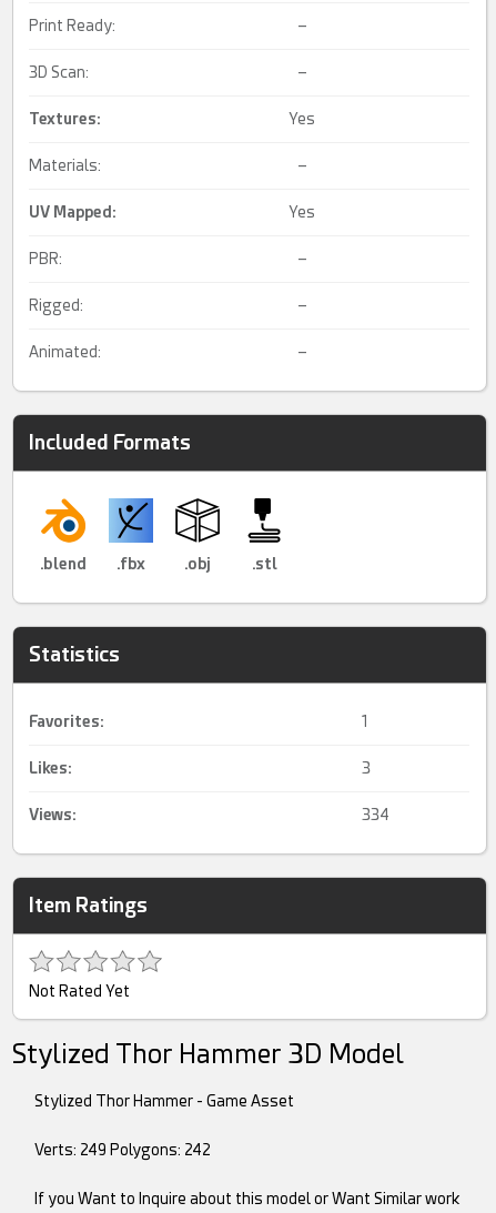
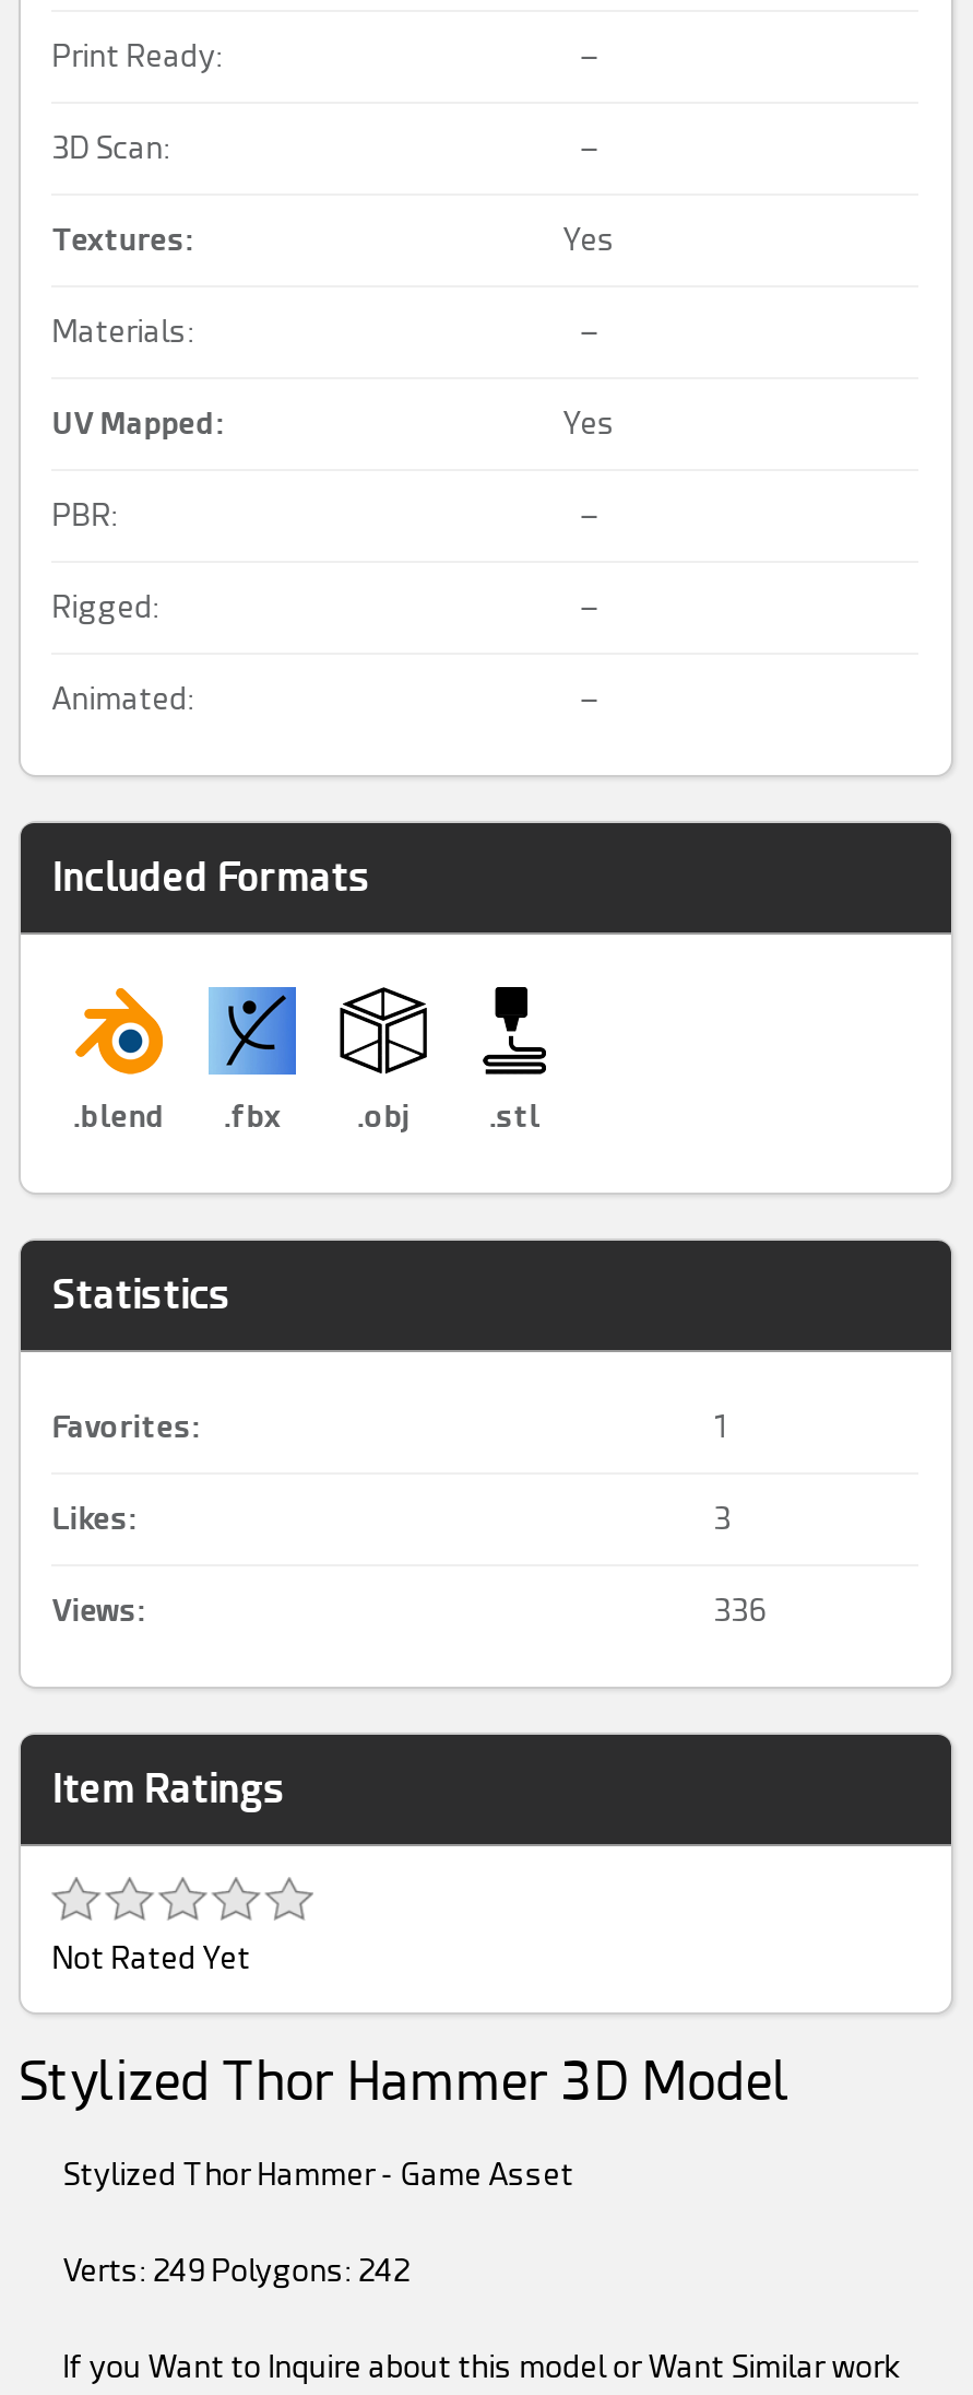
- 334
+ 336
